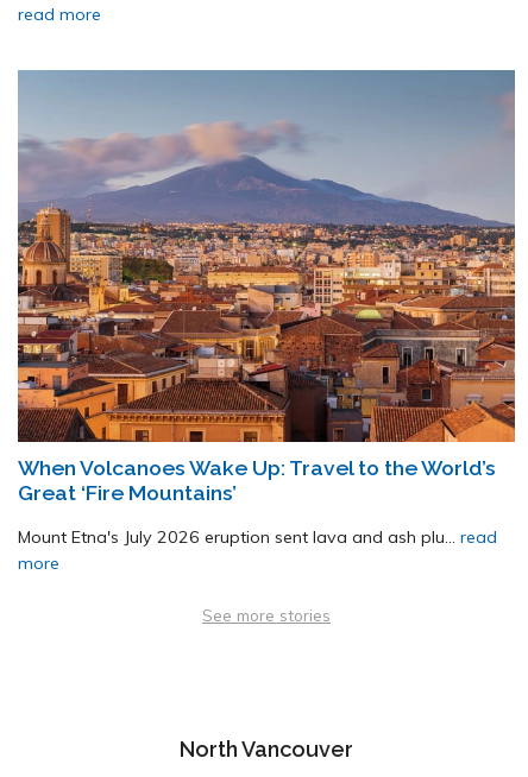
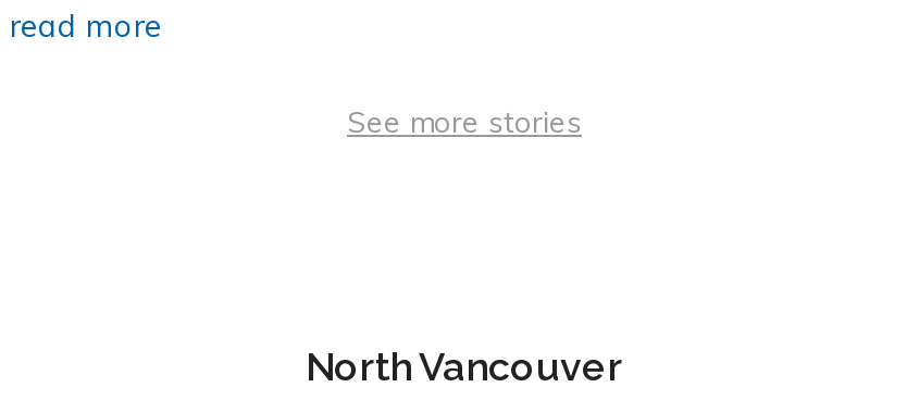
- [image]
- When Volcanoes Wake Up: Travel to the World’s
- Great ‘Fire Mountains’
- Mount Etna's July 2026 eruption sent lava and ash plu... read
- more
